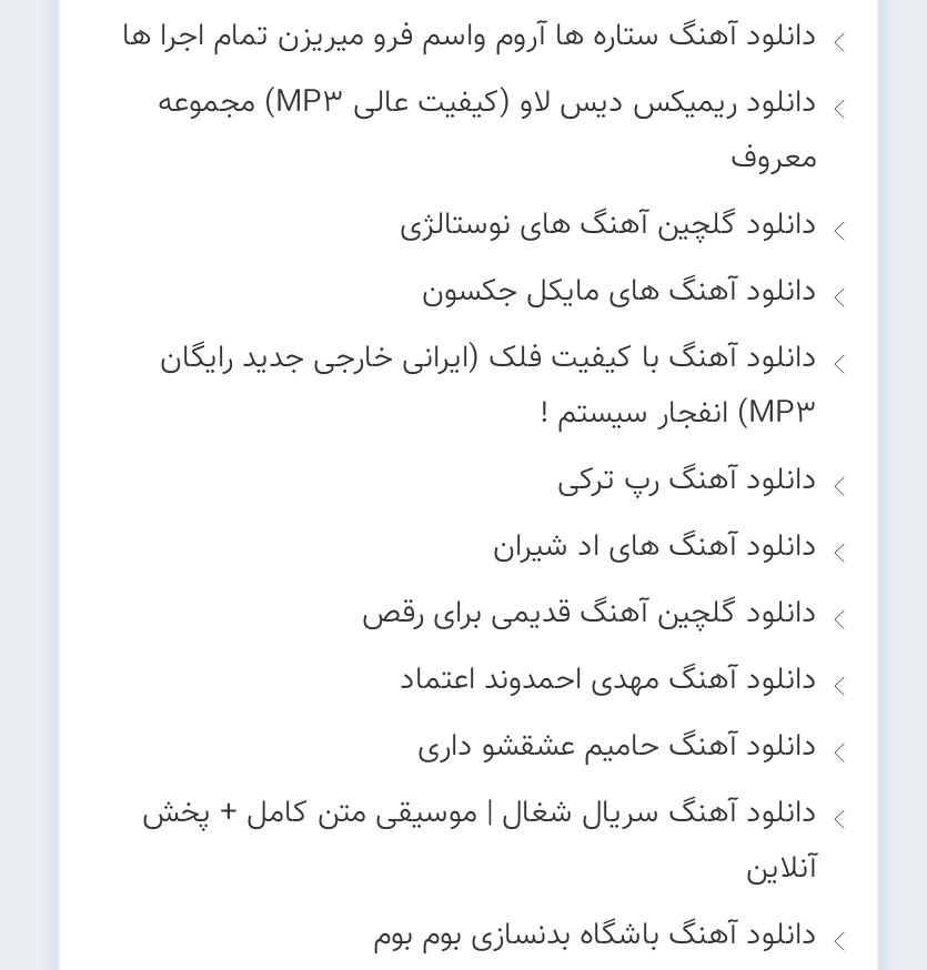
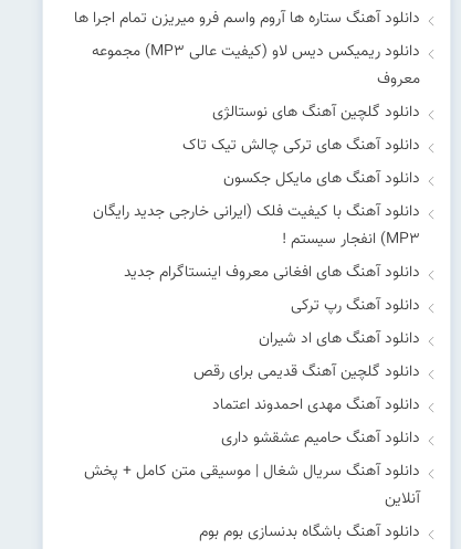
+ دانلود آهنگ های ترکی چالش تیک تاک

+ دانلود آهنگ های افغانی معروف اینستاگرام جدید
